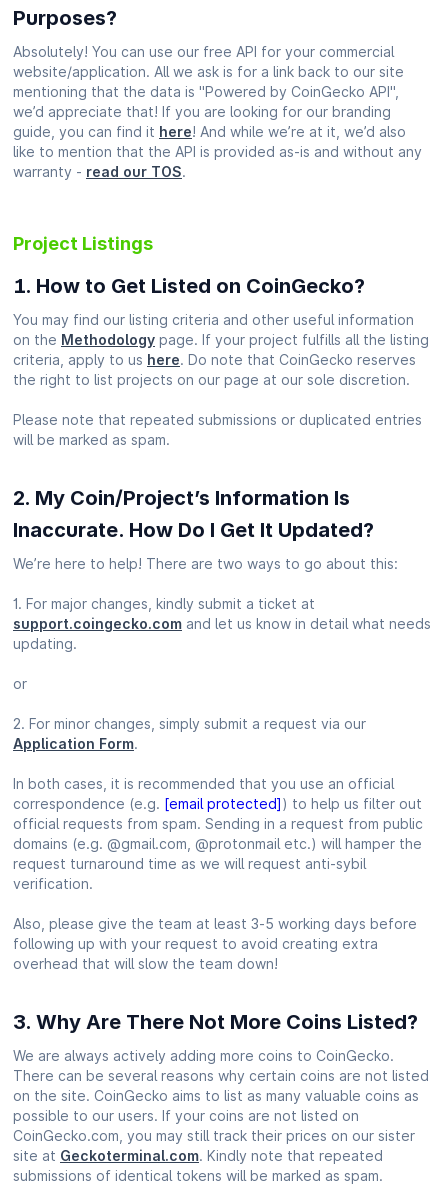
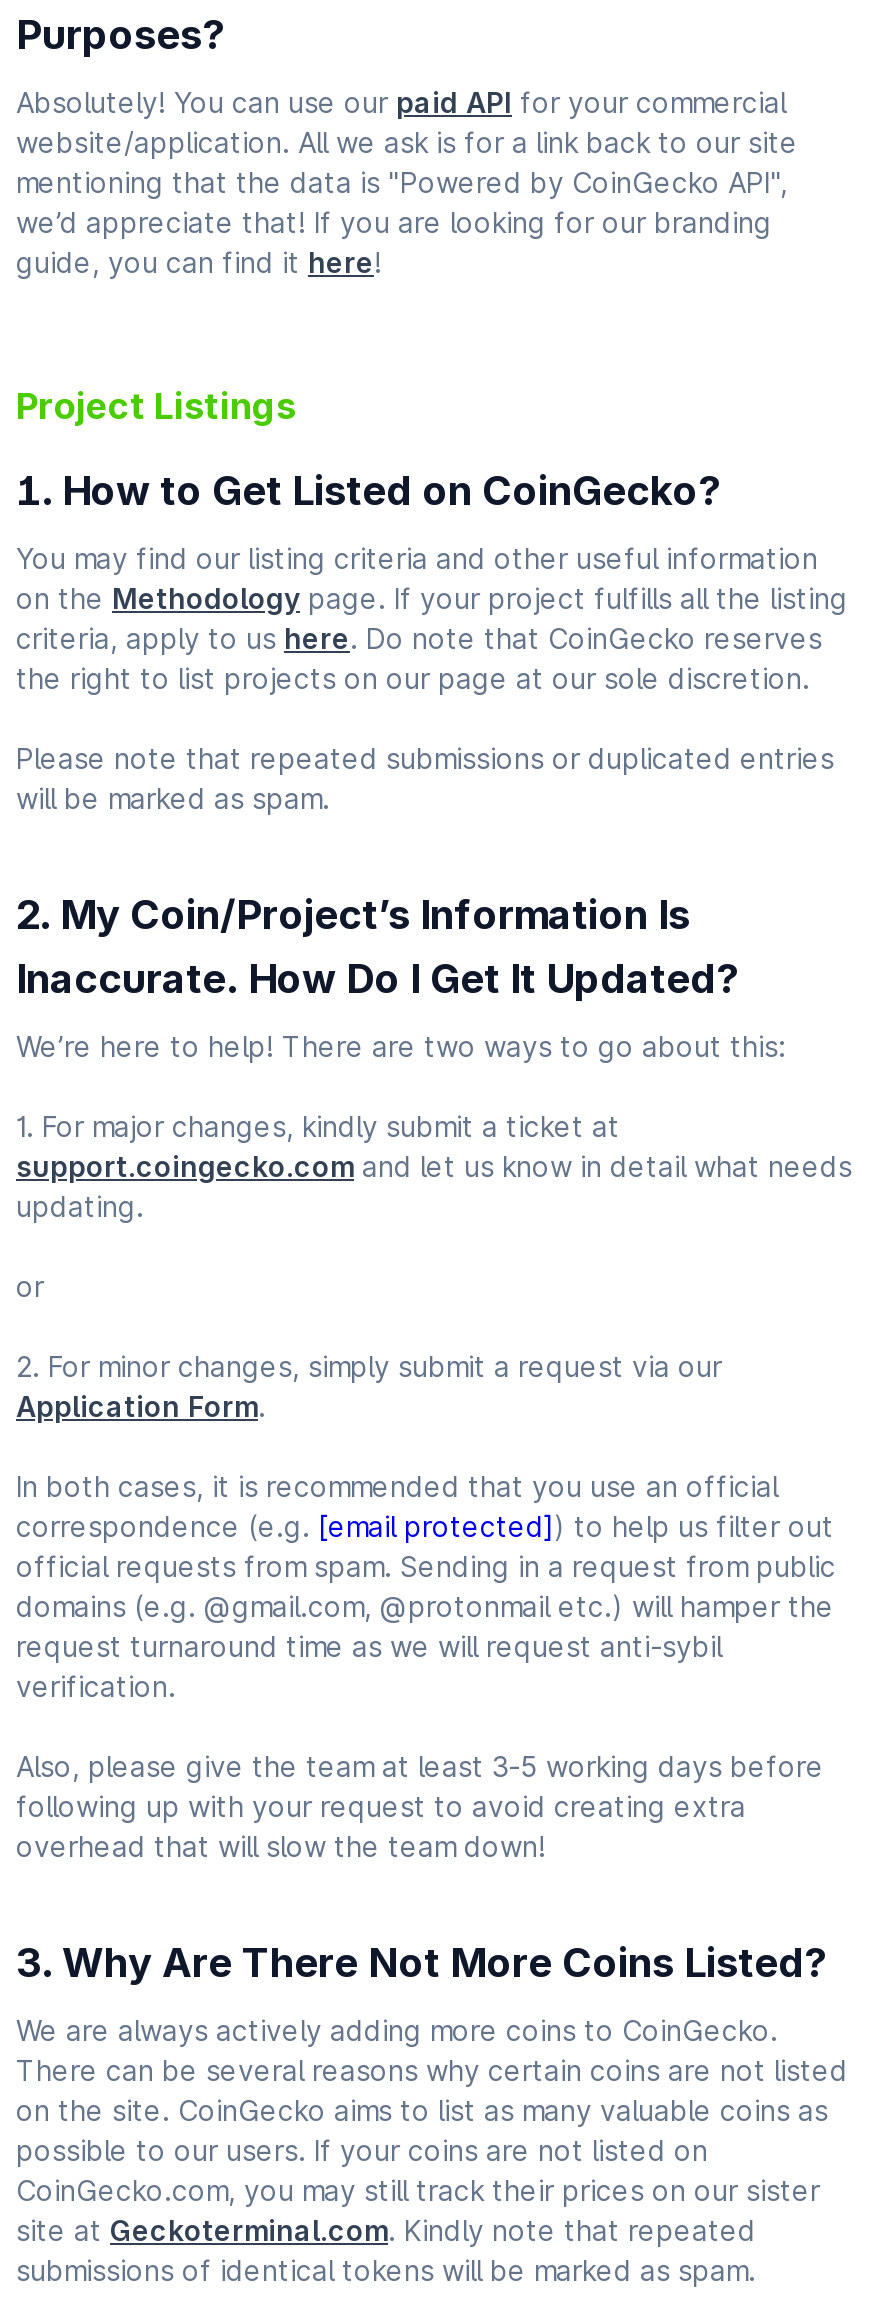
- Absolutely! You can use our free API for your commercial
+ Absolutely! You can use our paid API for your commercial

- guide, you can find it here! And while we’re at it, we’d also
- like to mention that the API is provided as-is and without any
- warranty - read our TOS.
+ guide, you can find it here!
